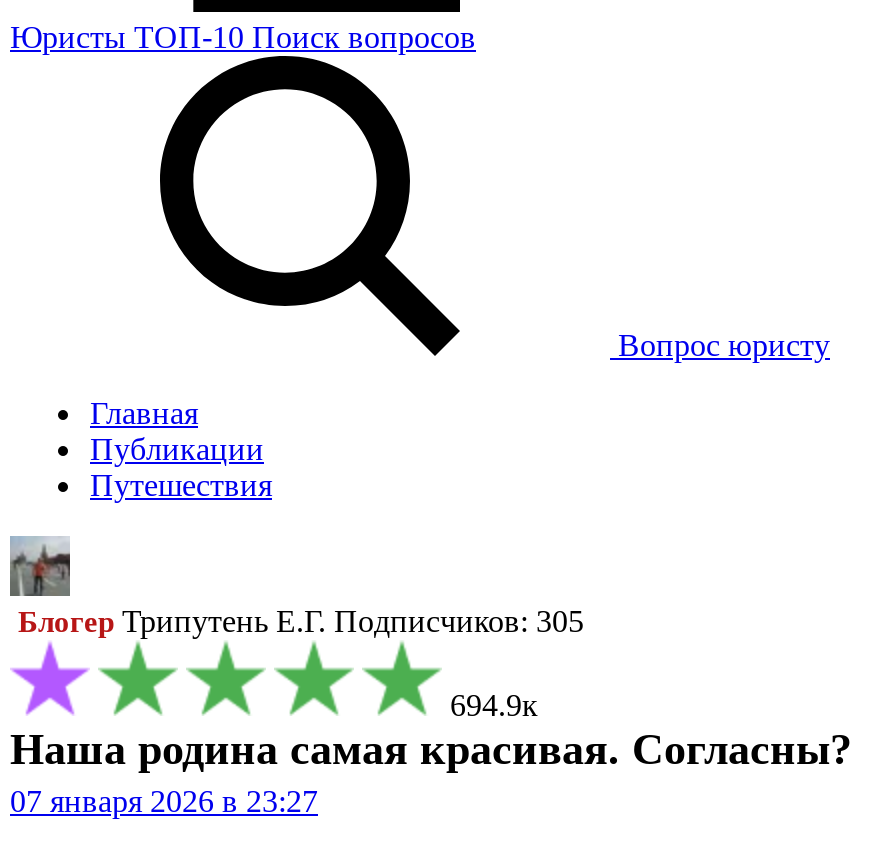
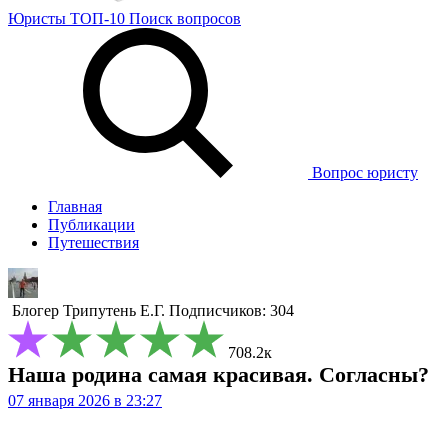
- Блогер Трипутень Е.Г. Подписчиков: 305
+ Блогер Трипутень Е.Г. Подписчиков: 304

- 694.9к
+ 708.2к
